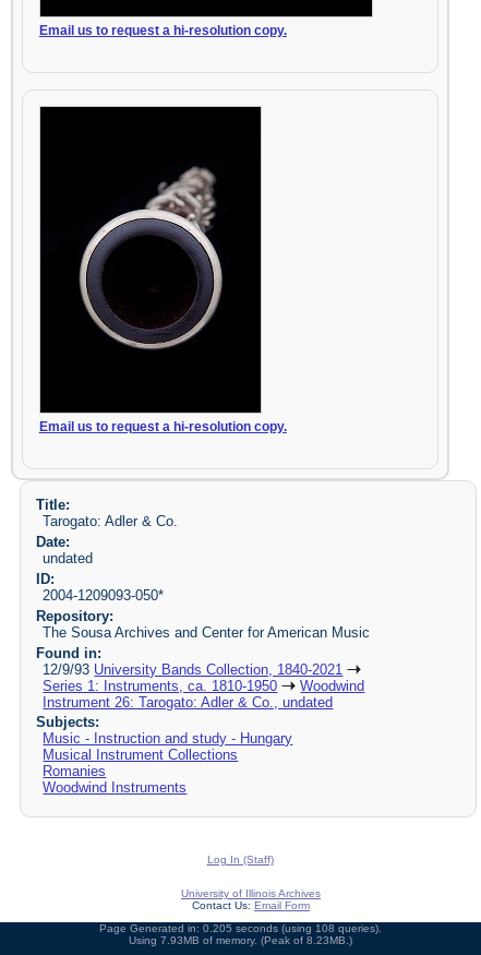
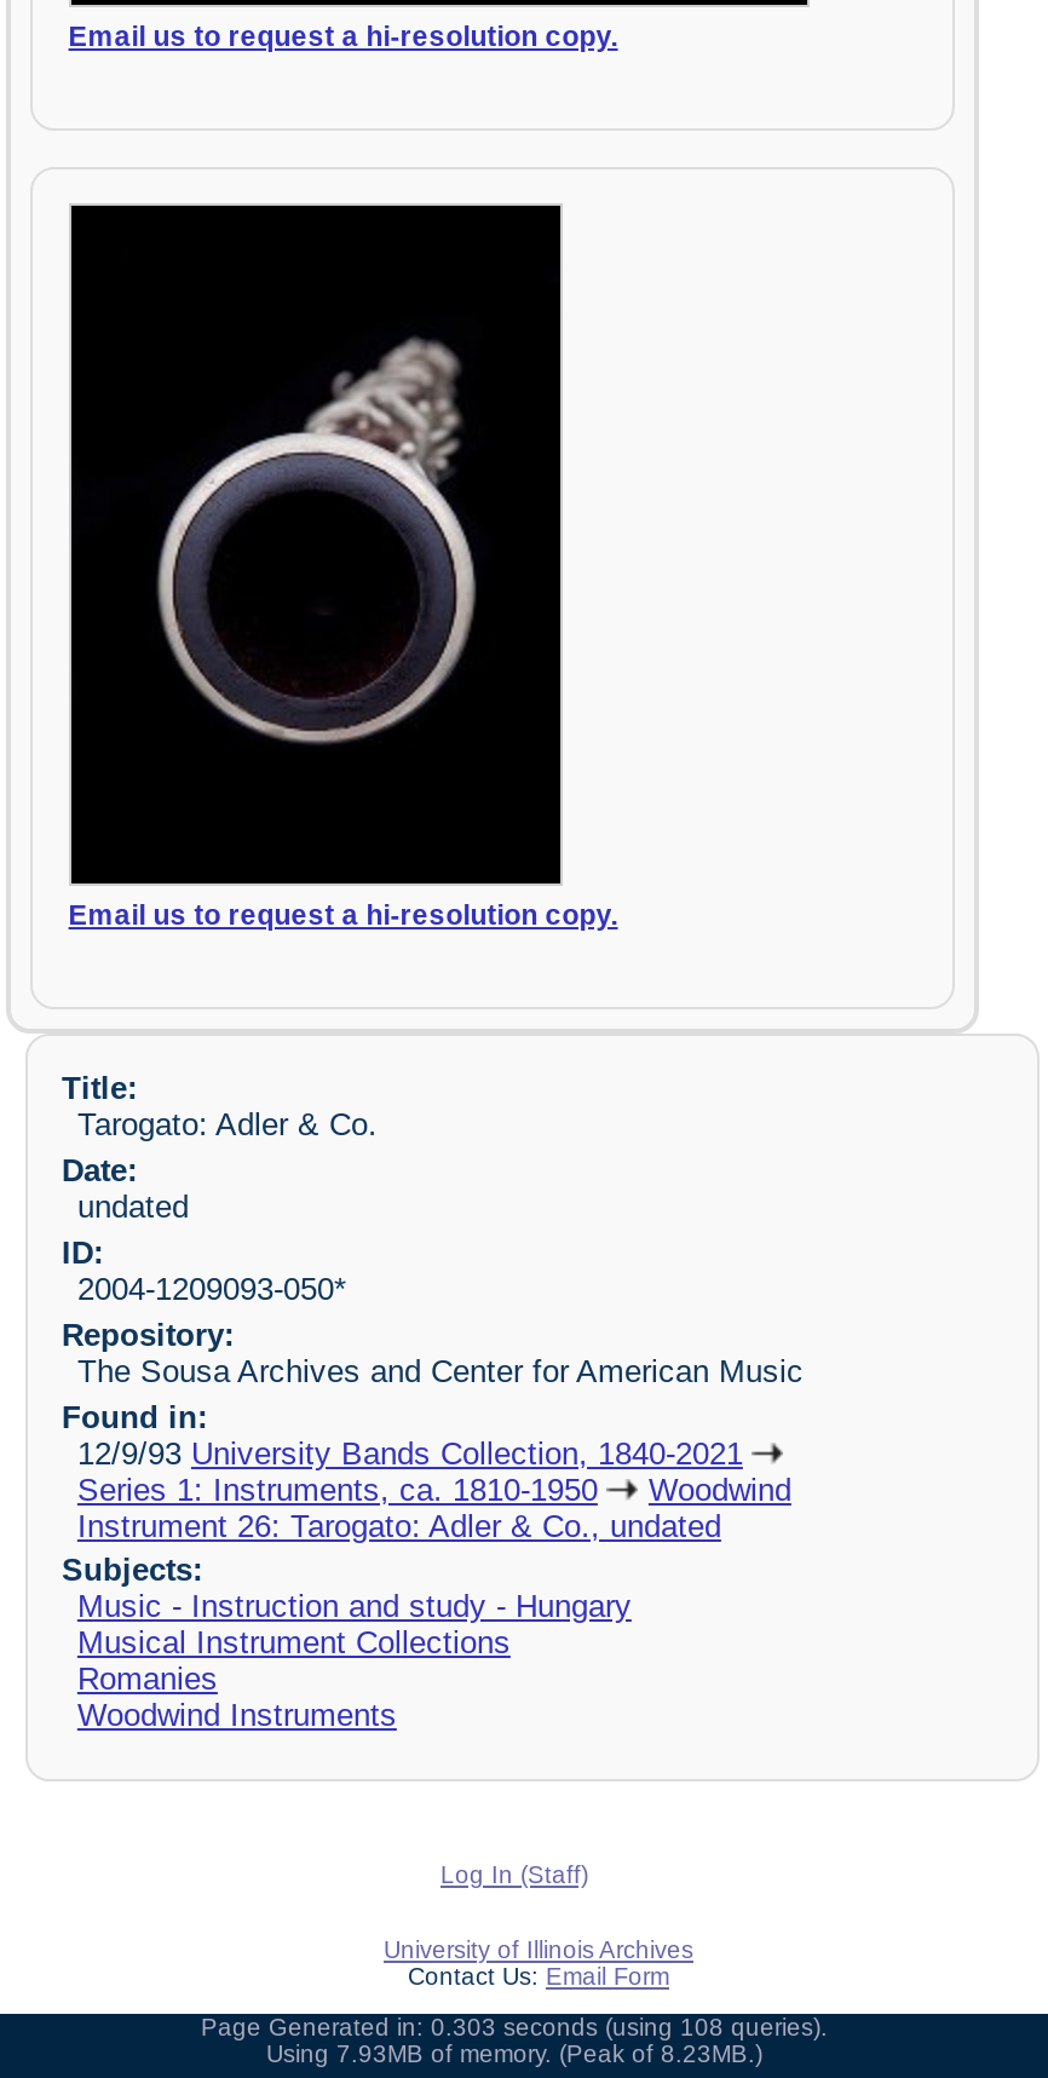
- Page Generated in: 0.205 seconds (using 108 queries).
+ Page Generated in: 0.303 seconds (using 108 queries).
